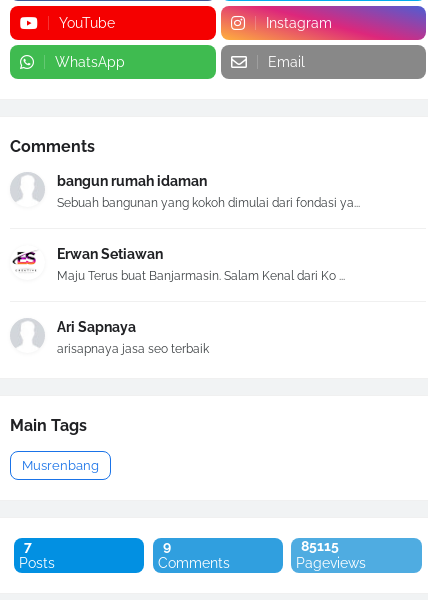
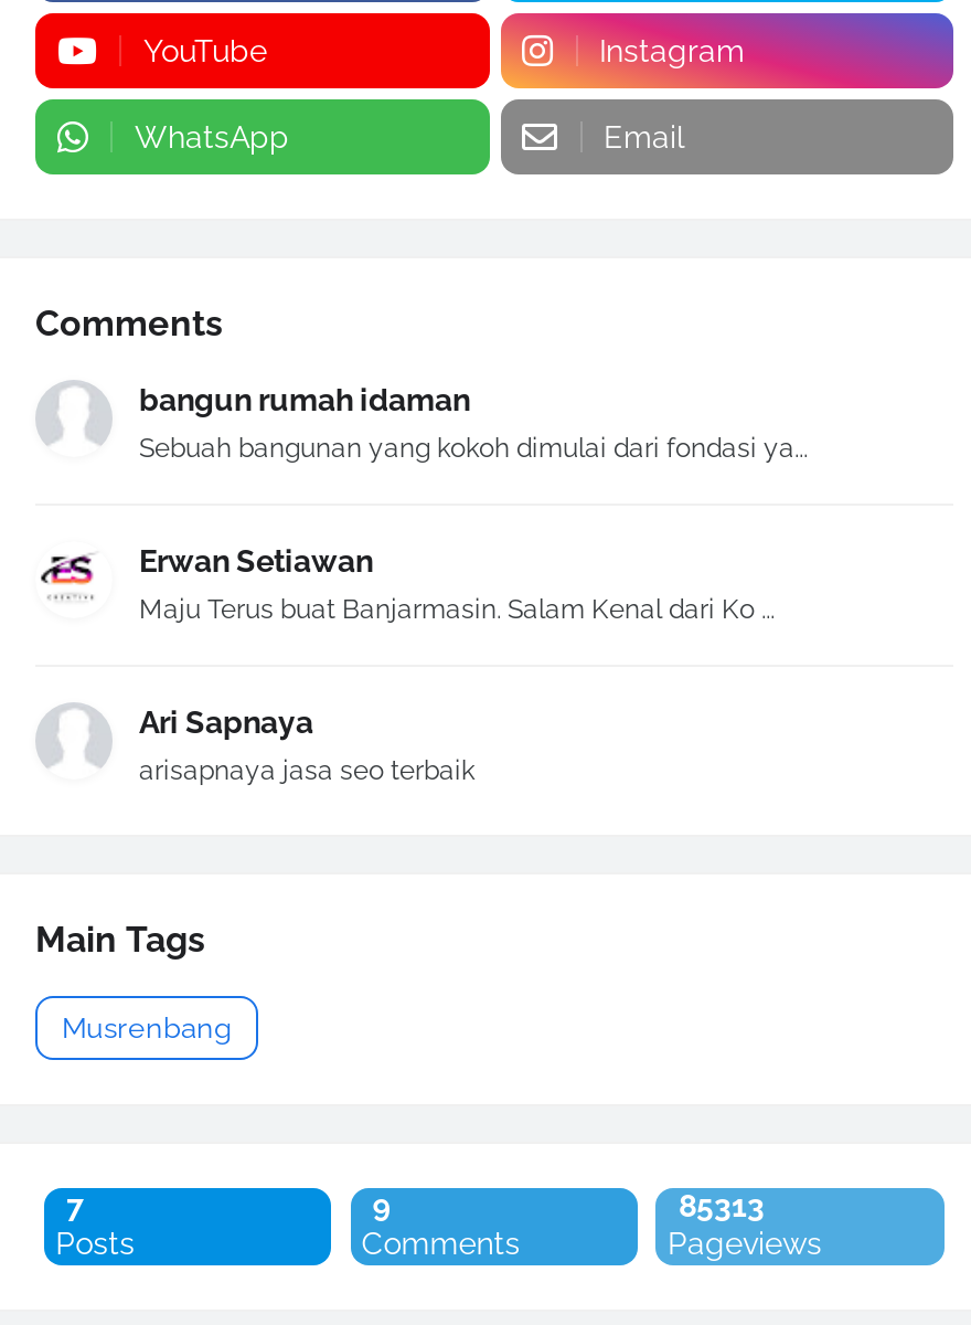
- 85115
+ 85313
